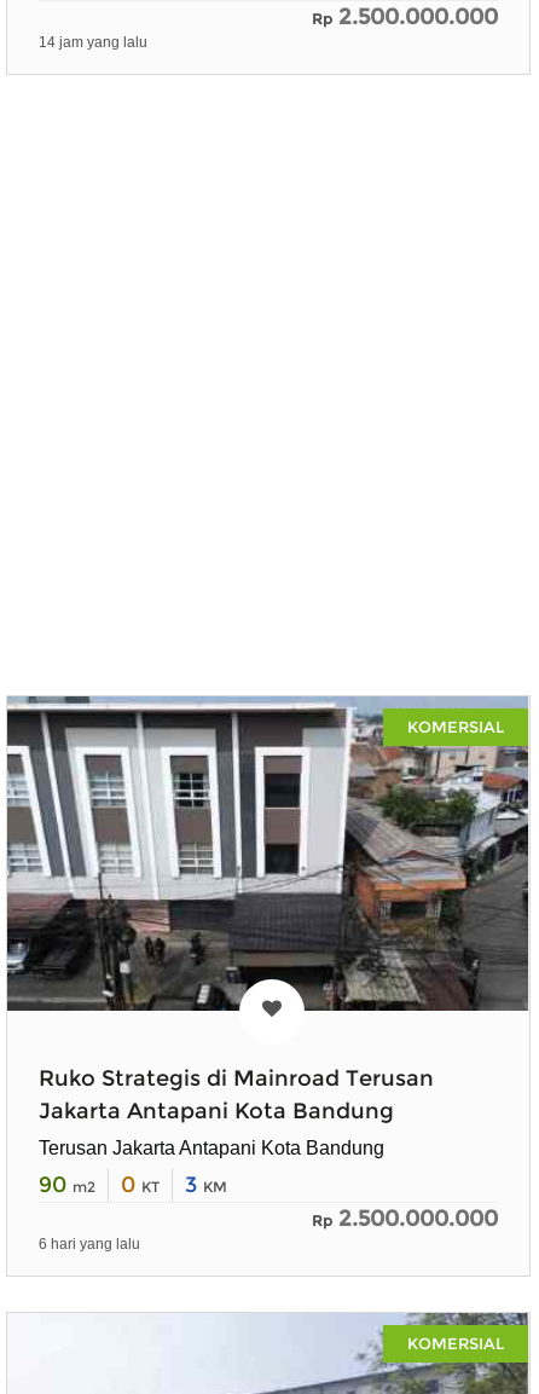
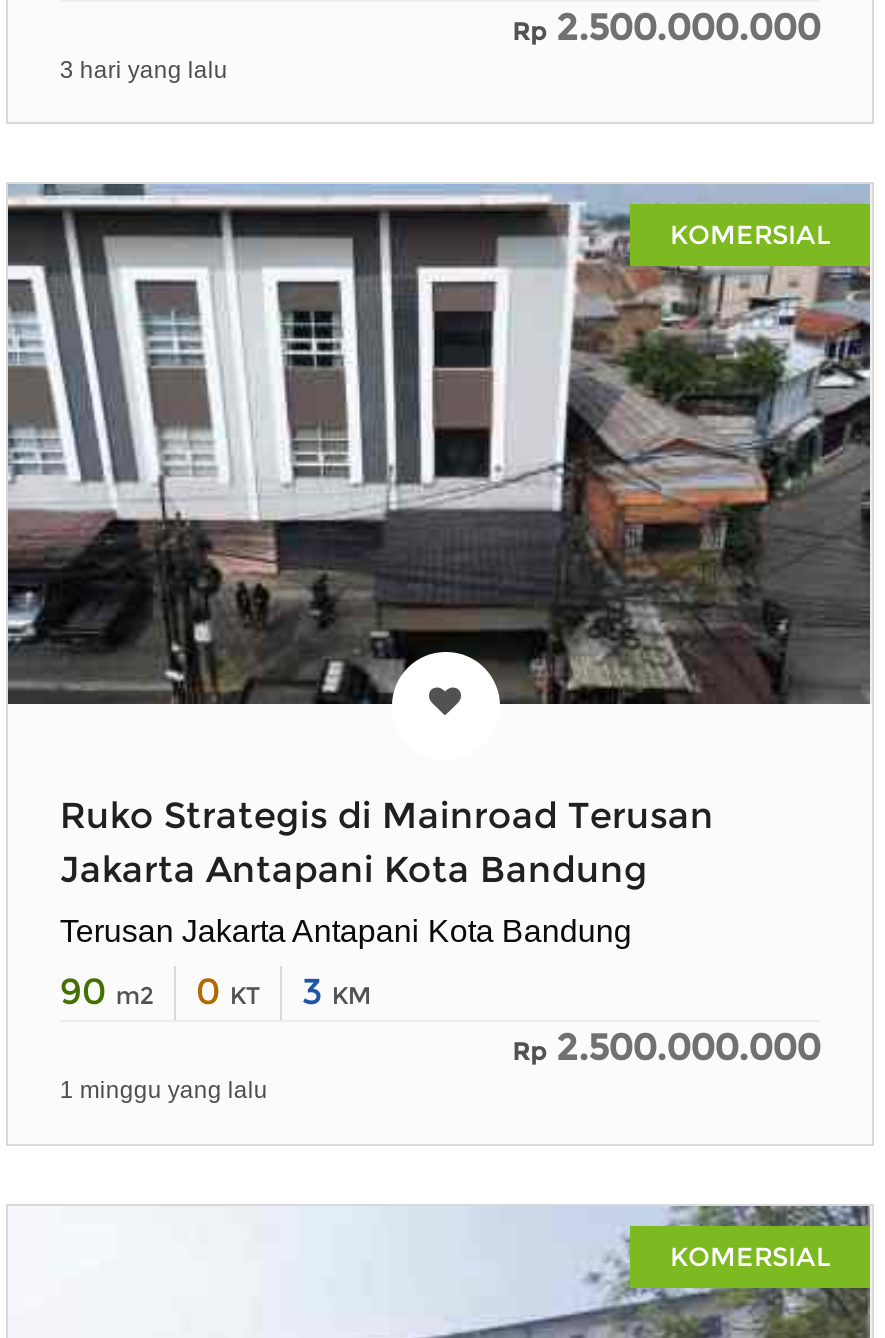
- 14 jam yang lalu
+ 3 hari yang lalu

- 6 hari yang lalu
+ 1 minggu yang lalu
